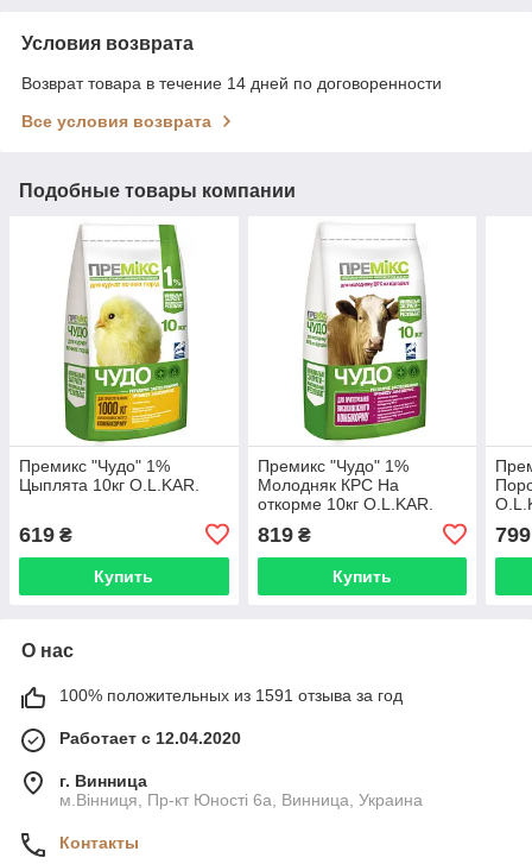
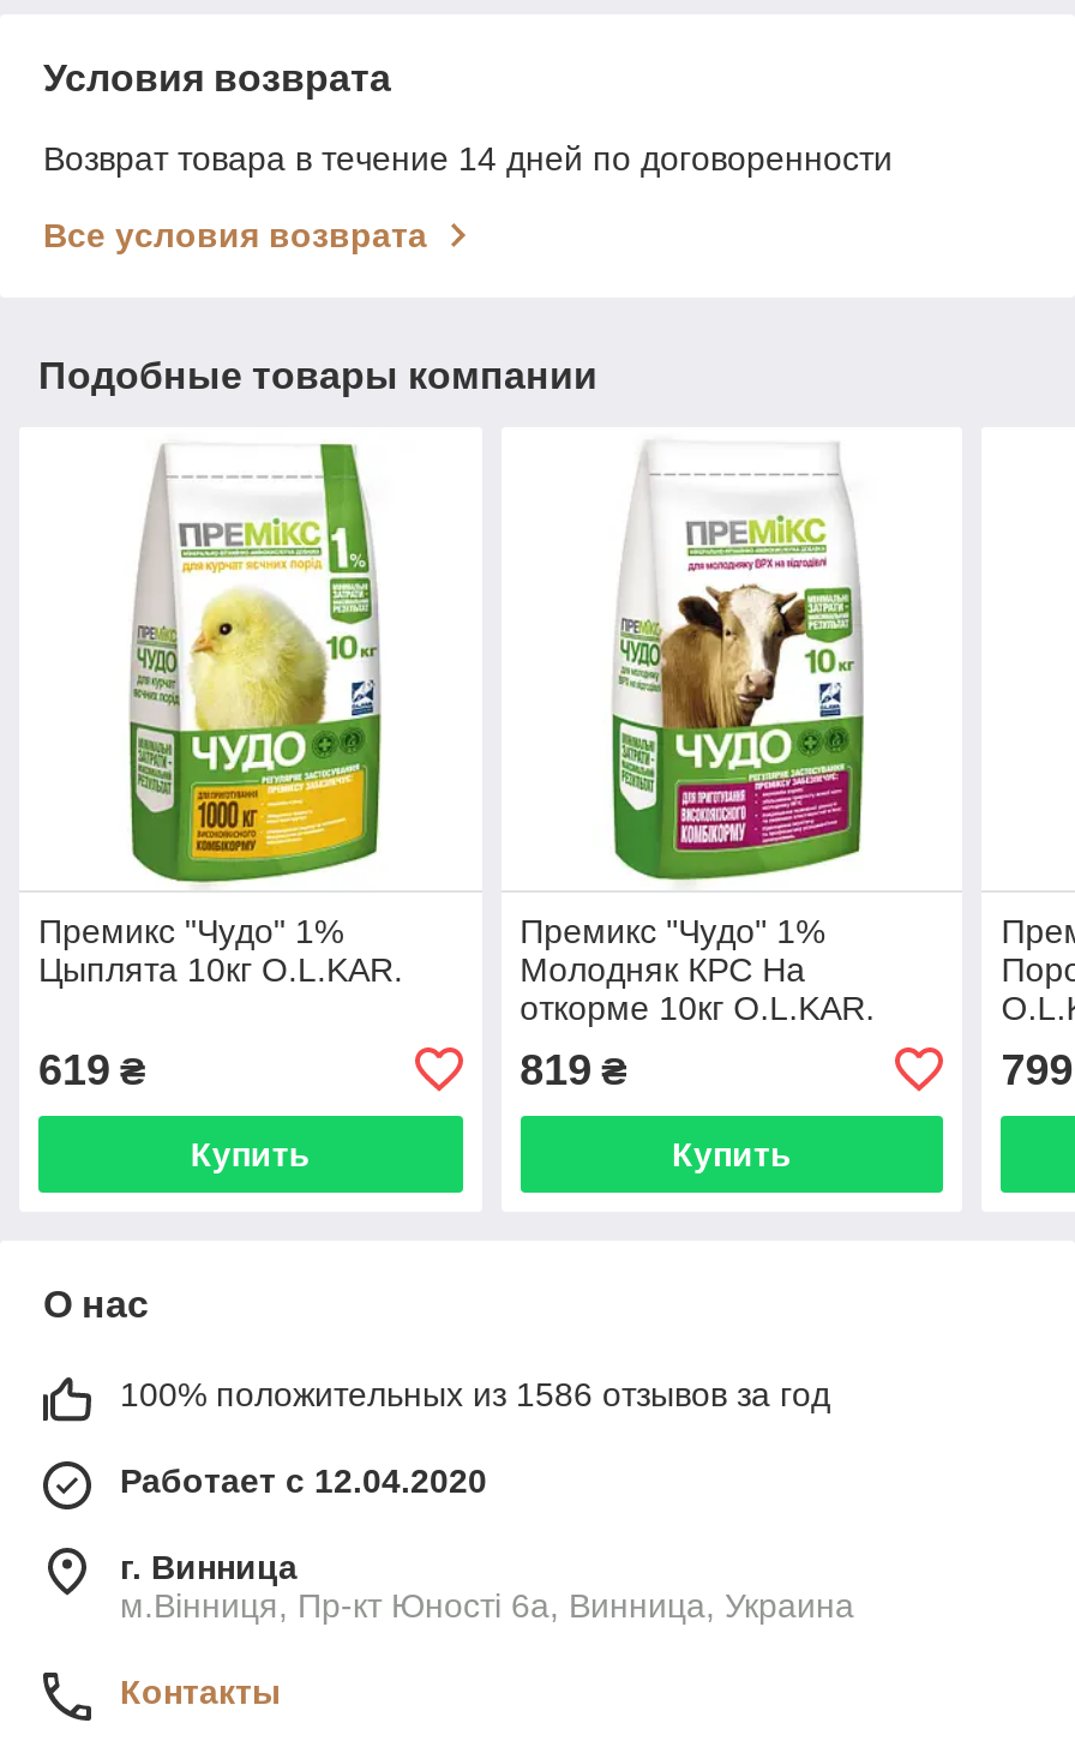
- 100% положительных из 1591 отзыва за год
+ 100% положительных из 1586 отзывов за год
